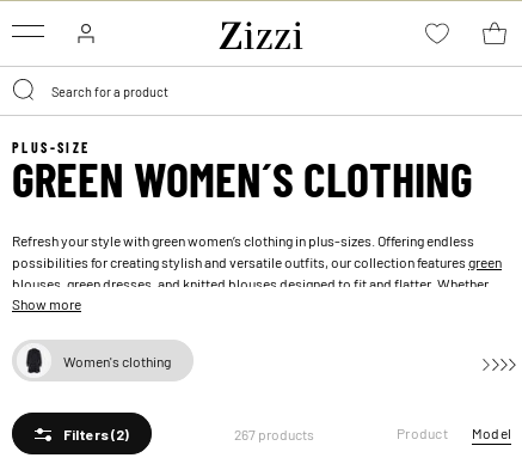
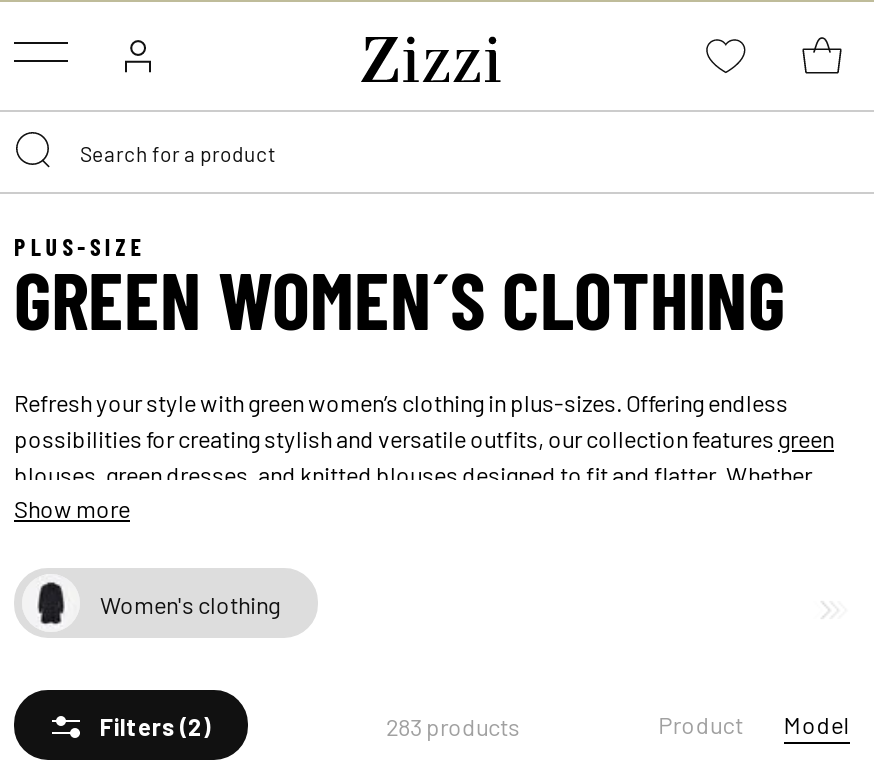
- 267 products
+ 283 products
